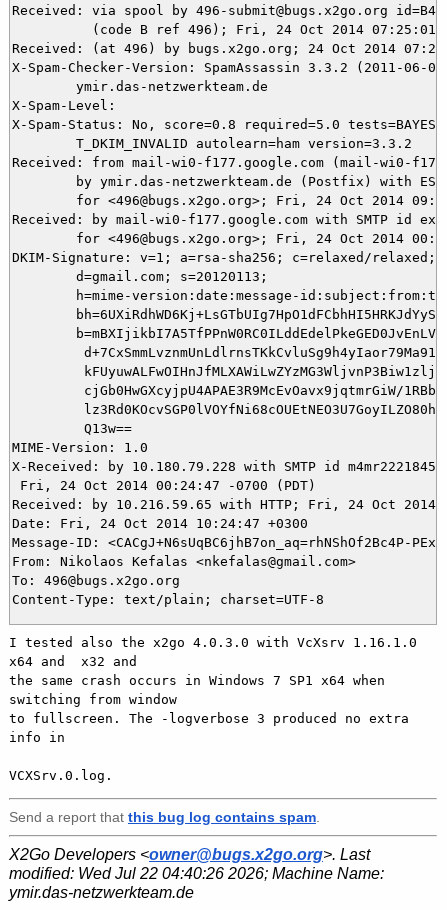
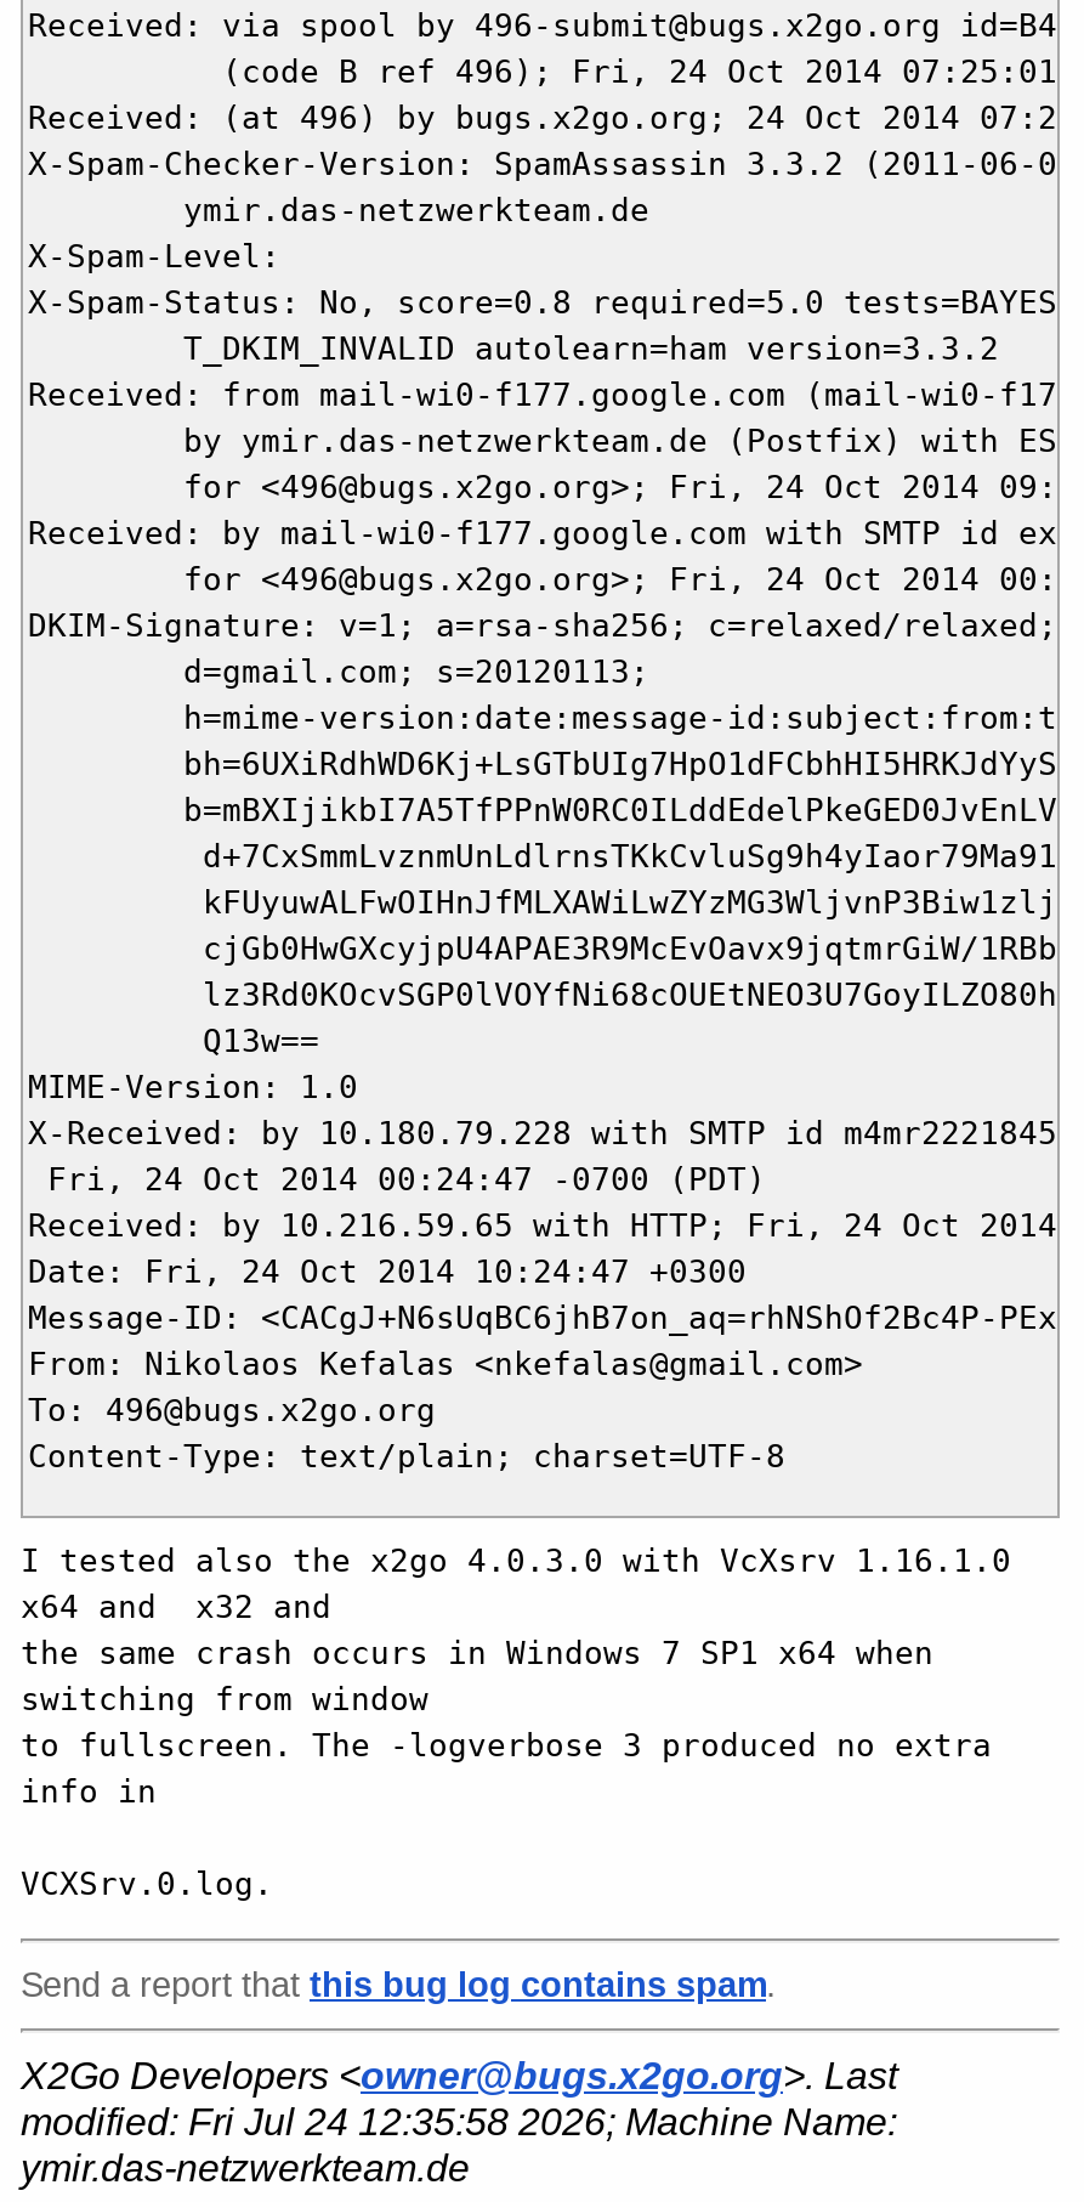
- modified: Wed Jul 22 04:40:26 2026; Machine Name:
+ modified: Fri Jul 24 12:35:58 2026; Machine Name:
